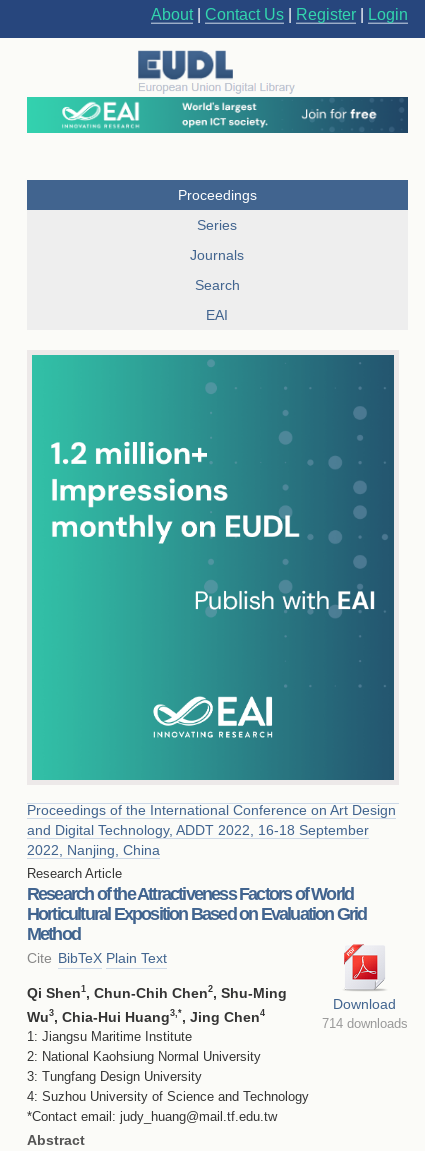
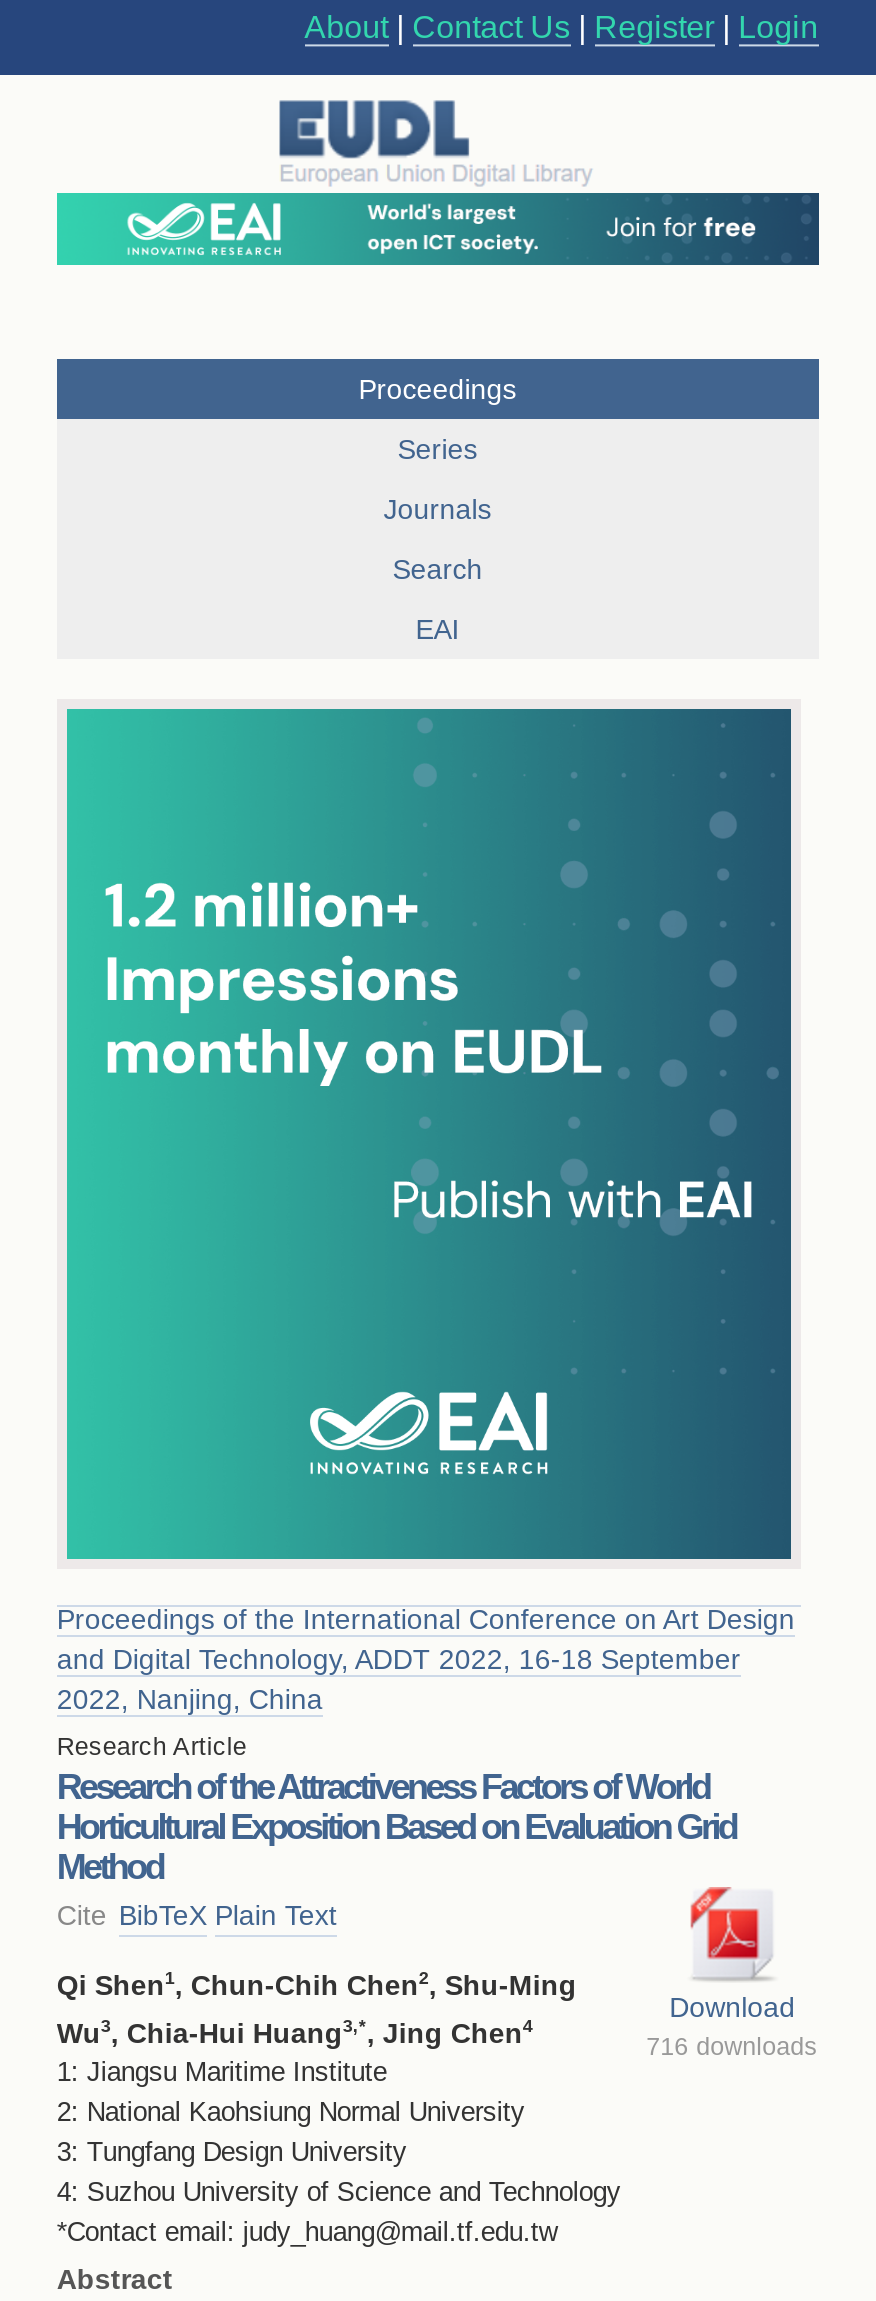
- 714 downloads
+ 716 downloads
